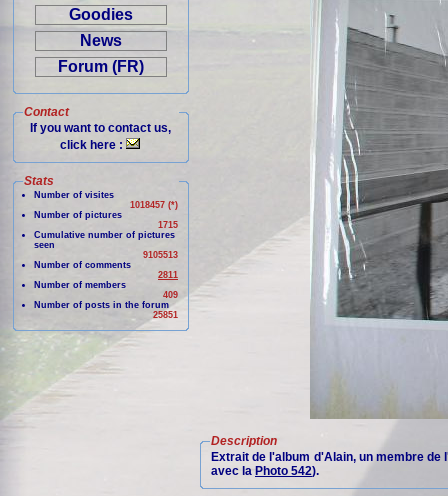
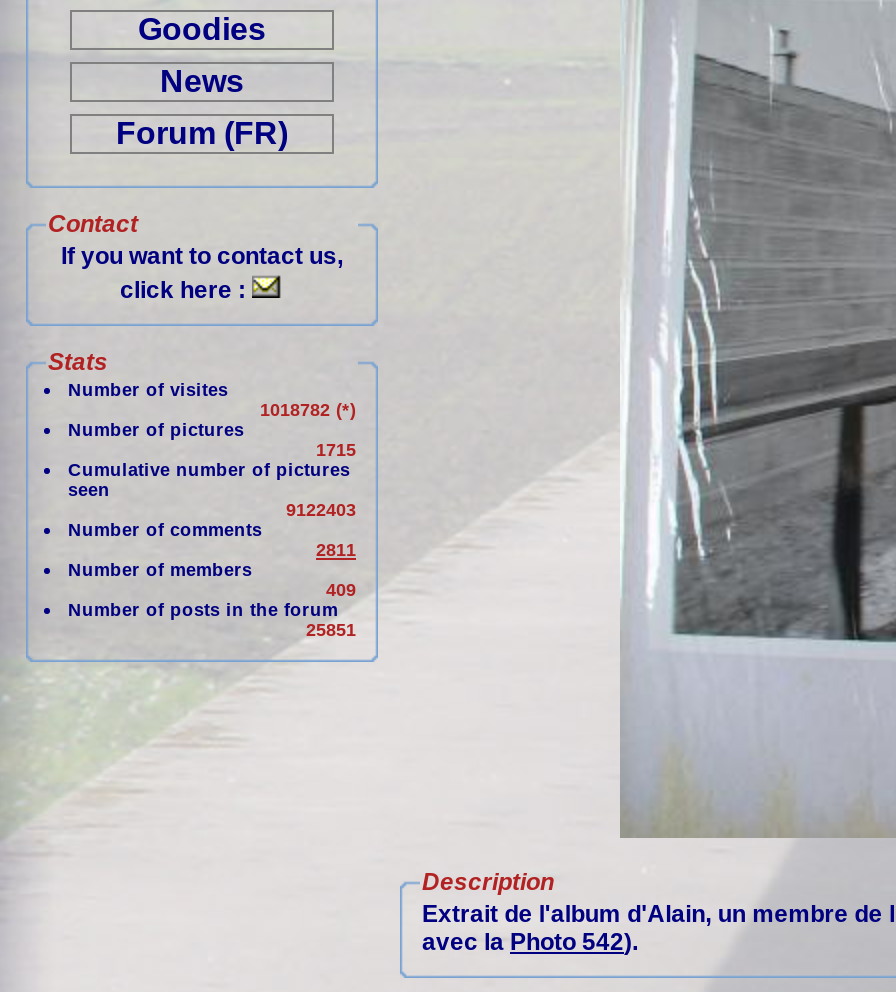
- 1018457 (*)
+ 1018782 (*)

- 9105513
+ 9122403
